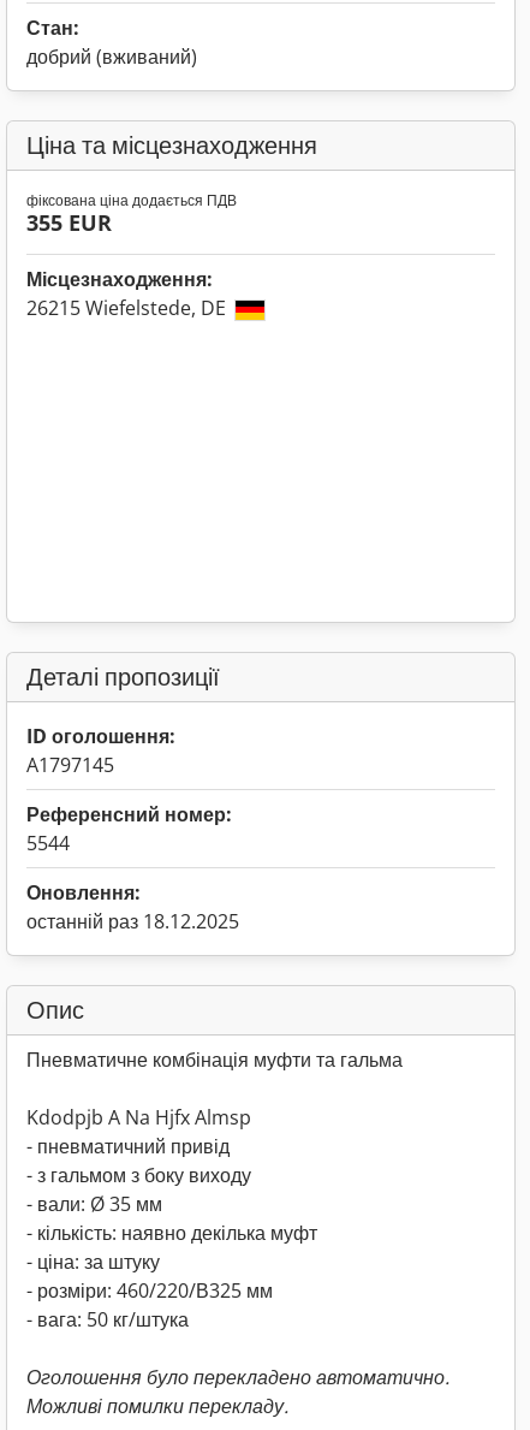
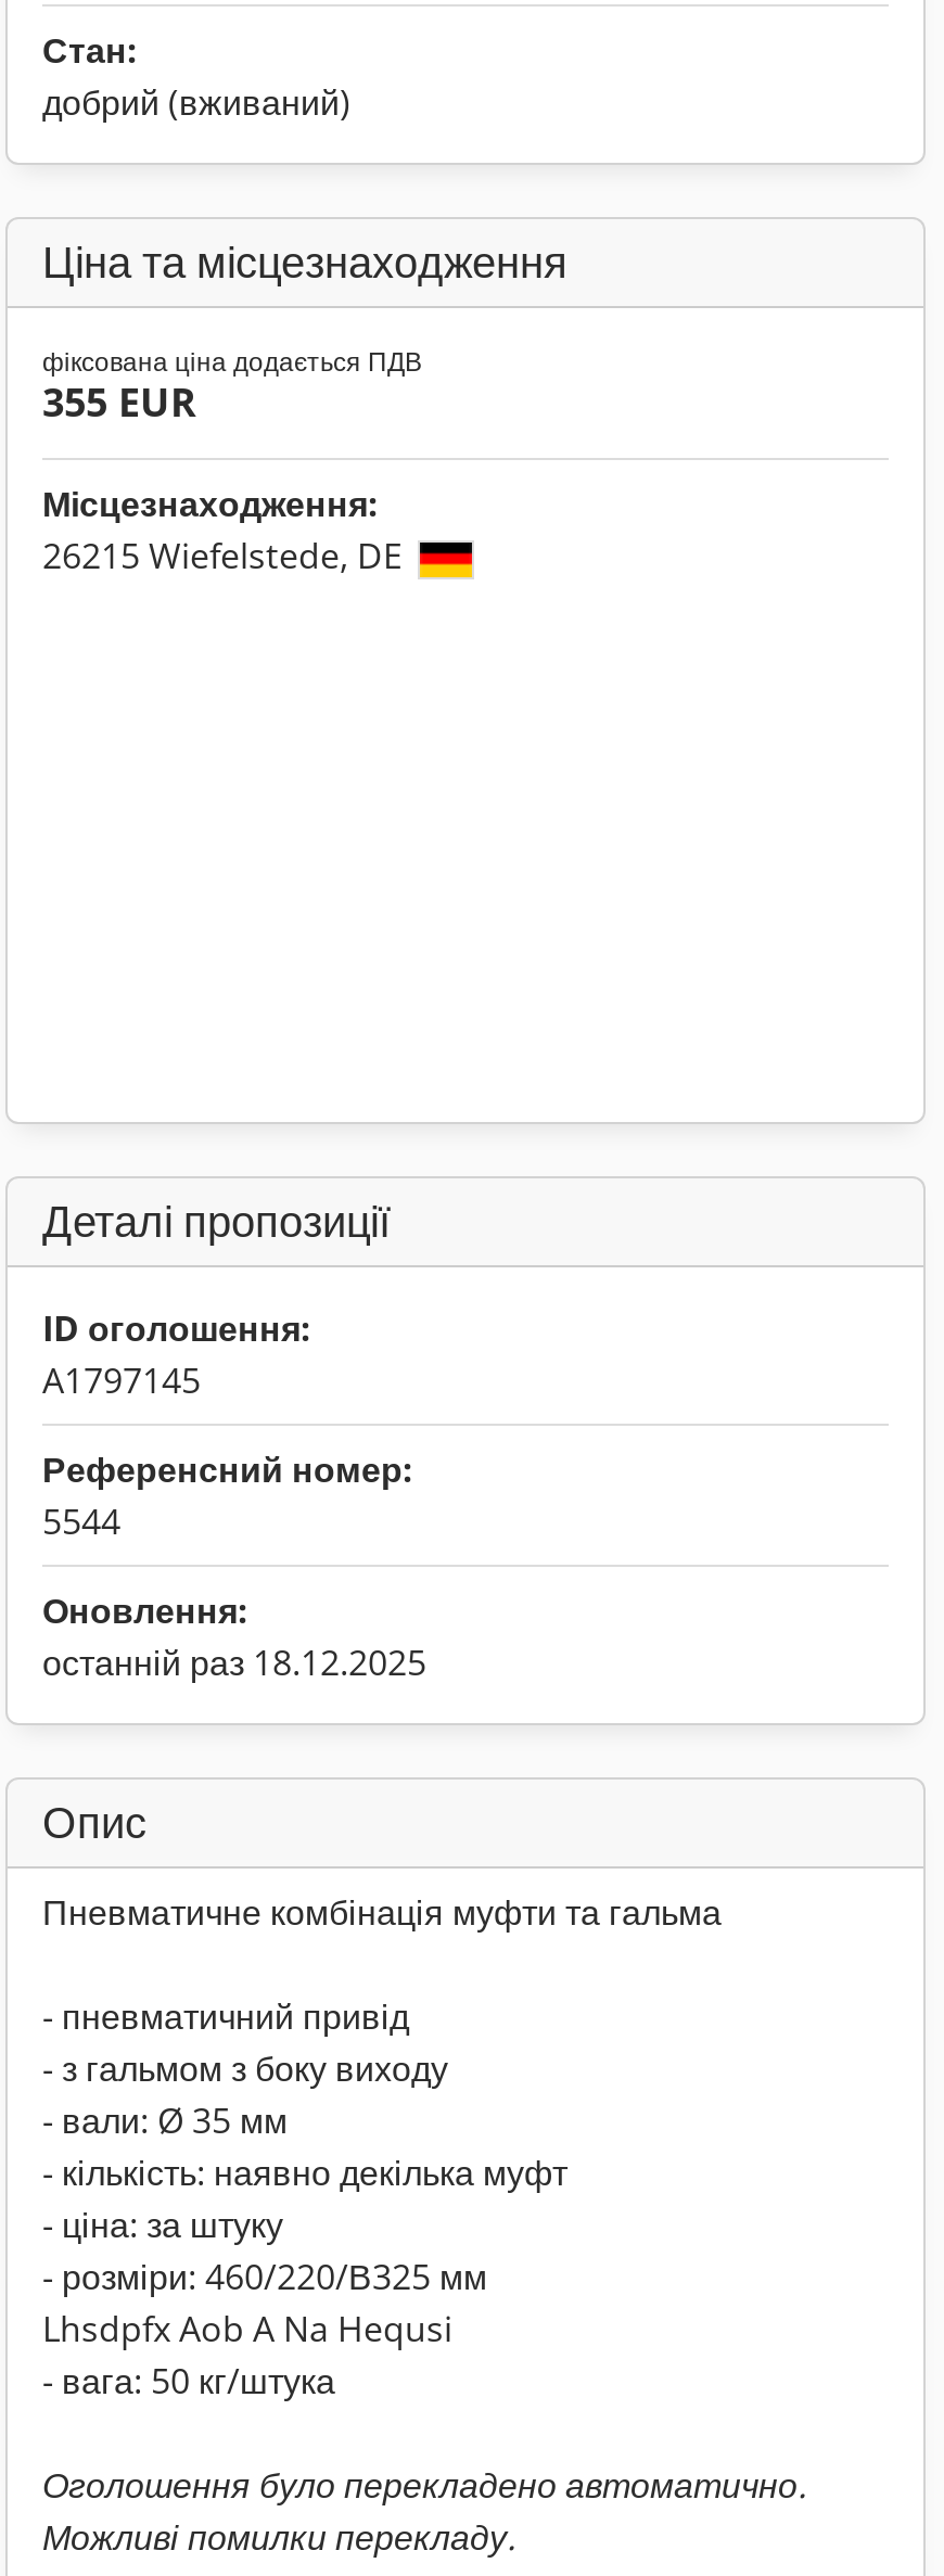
- Kdodpjb A Na Hjfx Almsp

moved up: - пневматичний привід | - з гальмом з боку виходу | - вали: Ø 35 мм | - кількість: наявно декілька муфт | - ціна: за штуку | - розміри: 460/220/В325 мм

+ Lhsdpfx Aob A Na Hequsi
